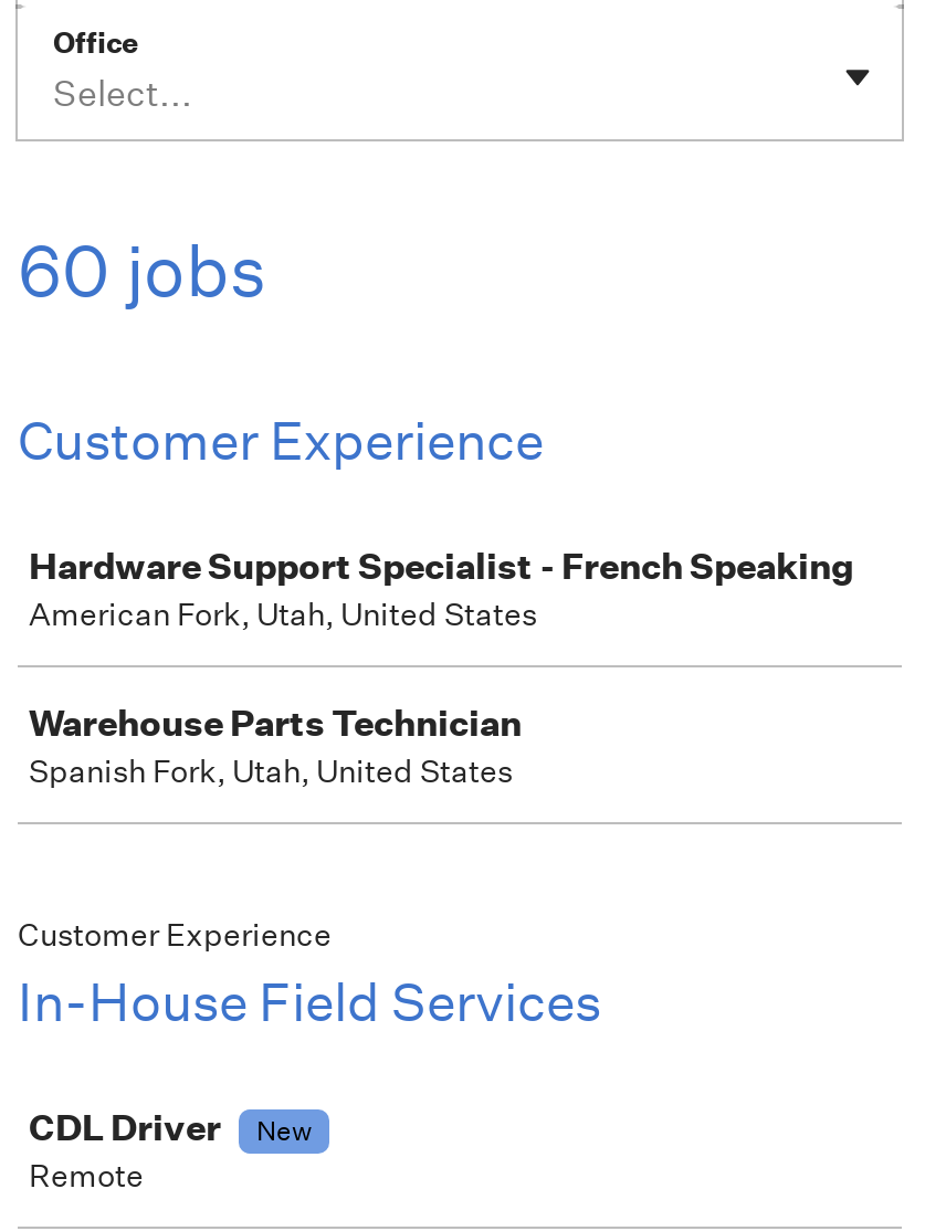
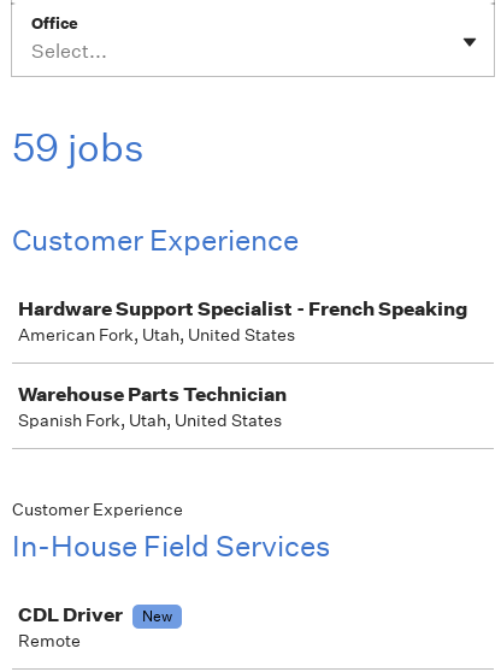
- 60 jobs
+ 59 jobs
